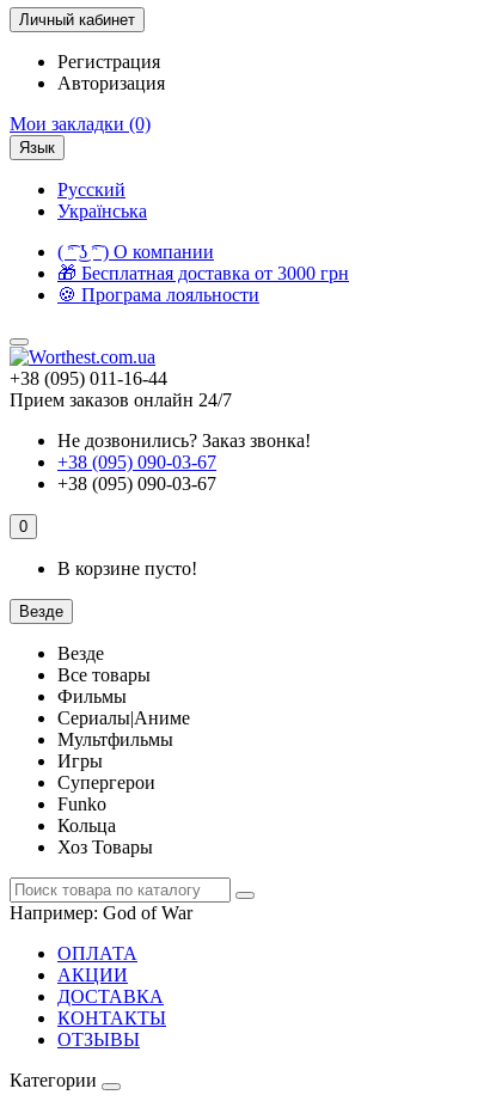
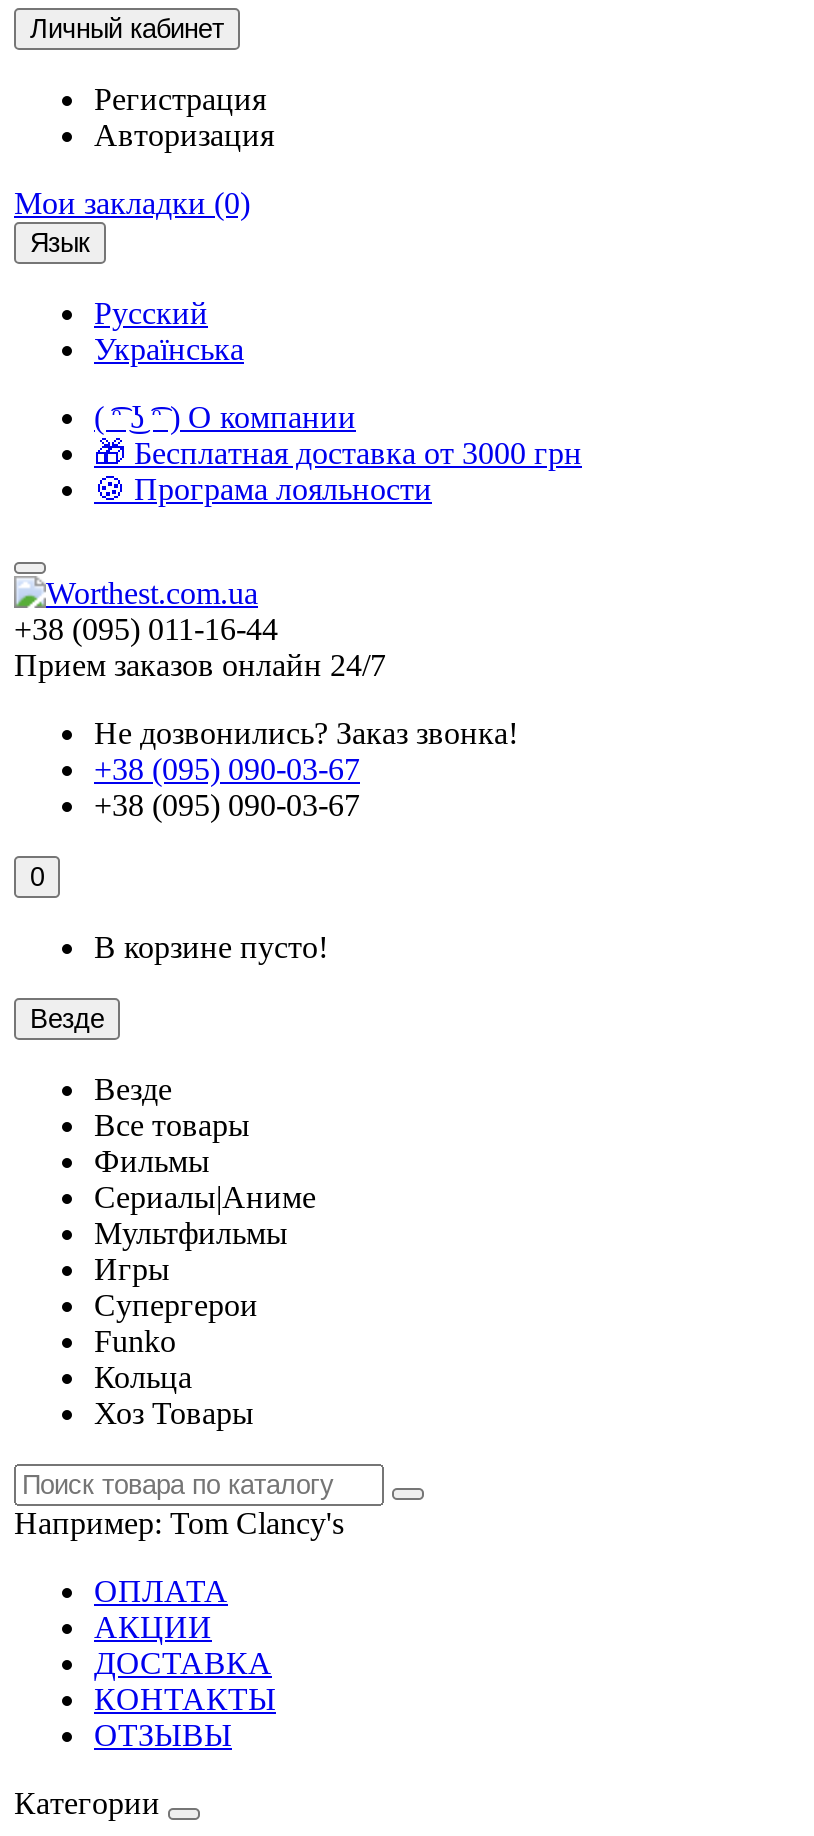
- Например:God of War
+ Например:Tom Clancy's
